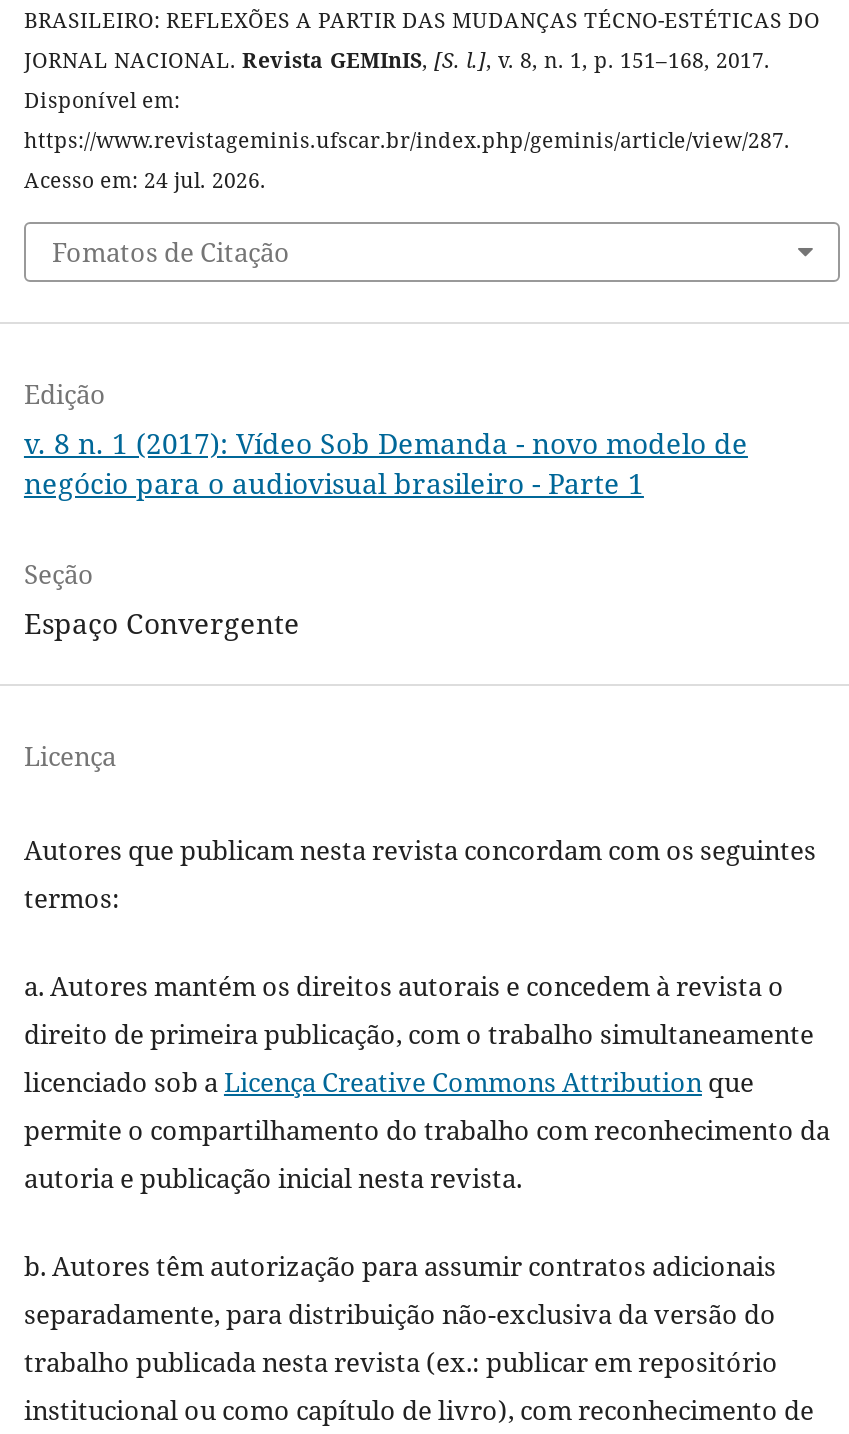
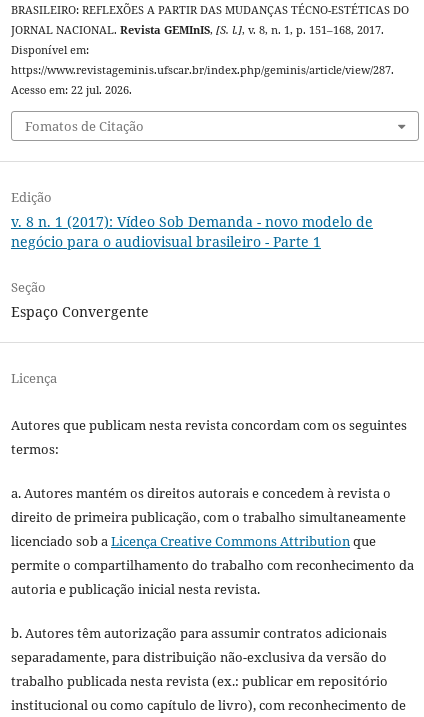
- Acesso em: 24 jul. 2026.
+ Acesso em: 22 jul. 2026.
